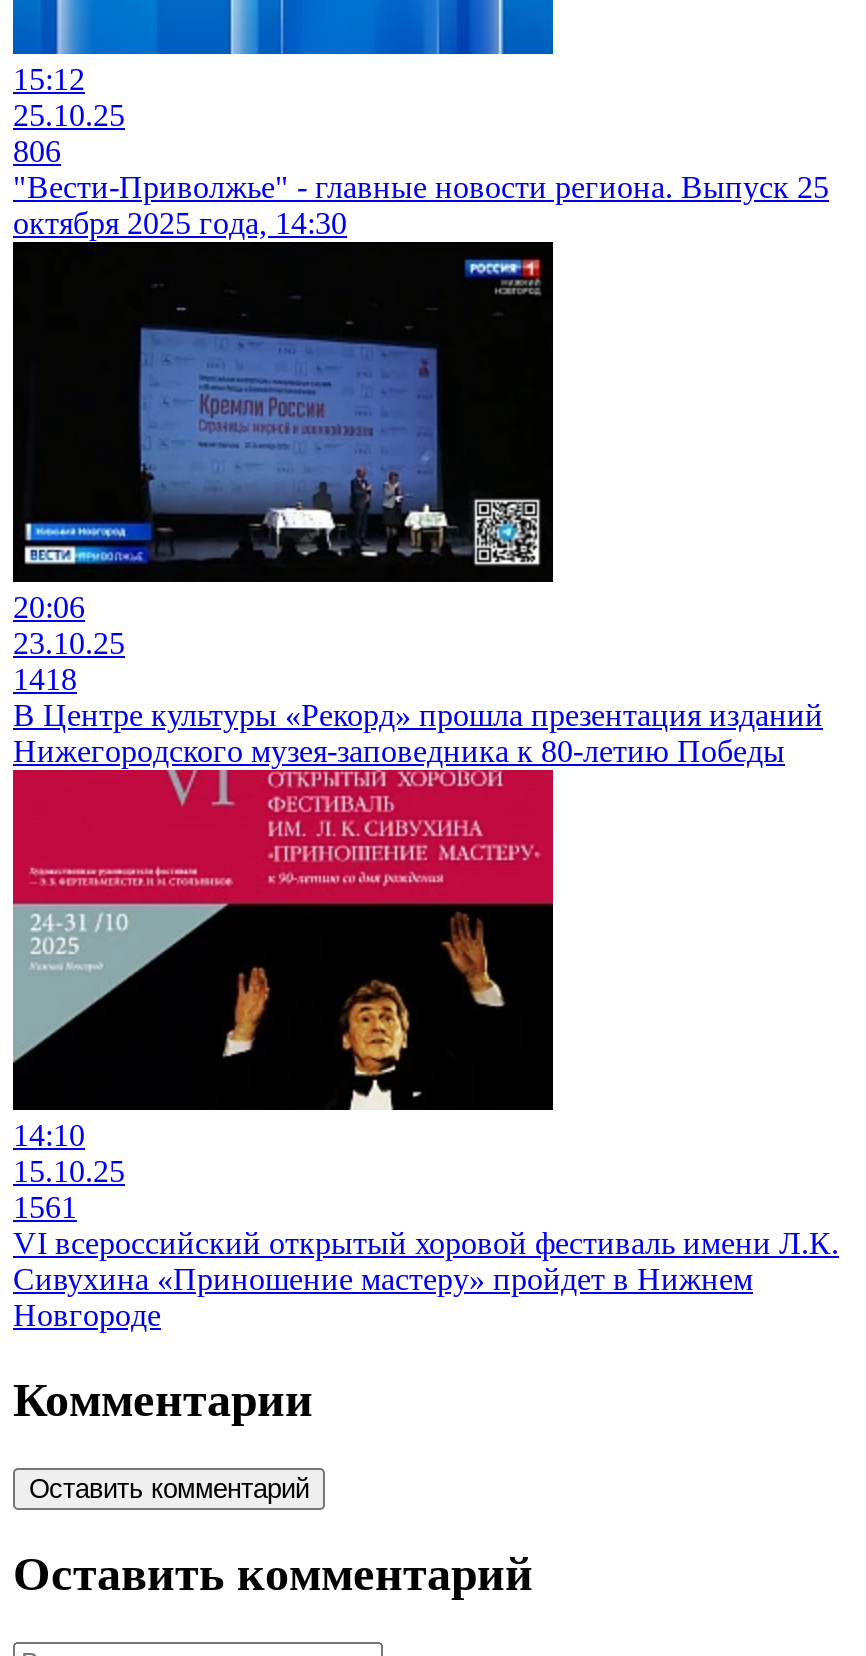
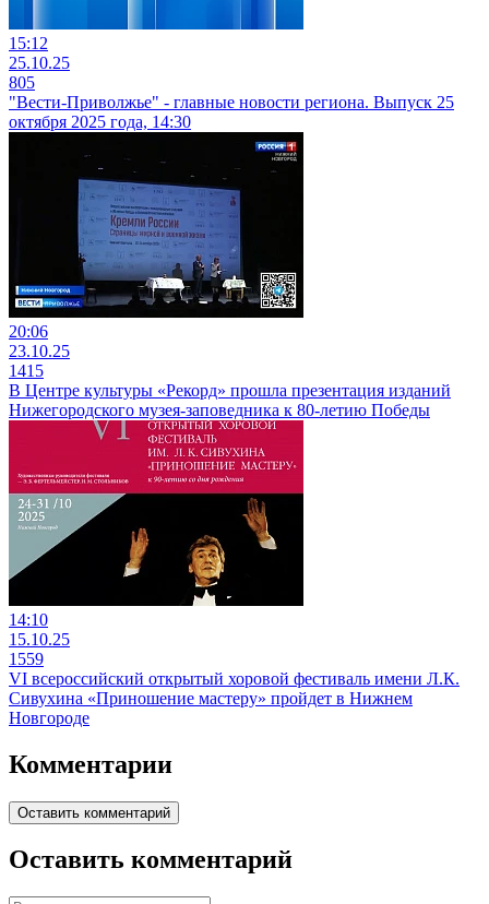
- 806
+ 805

- 1418
+ 1415

- 1561
+ 1559
